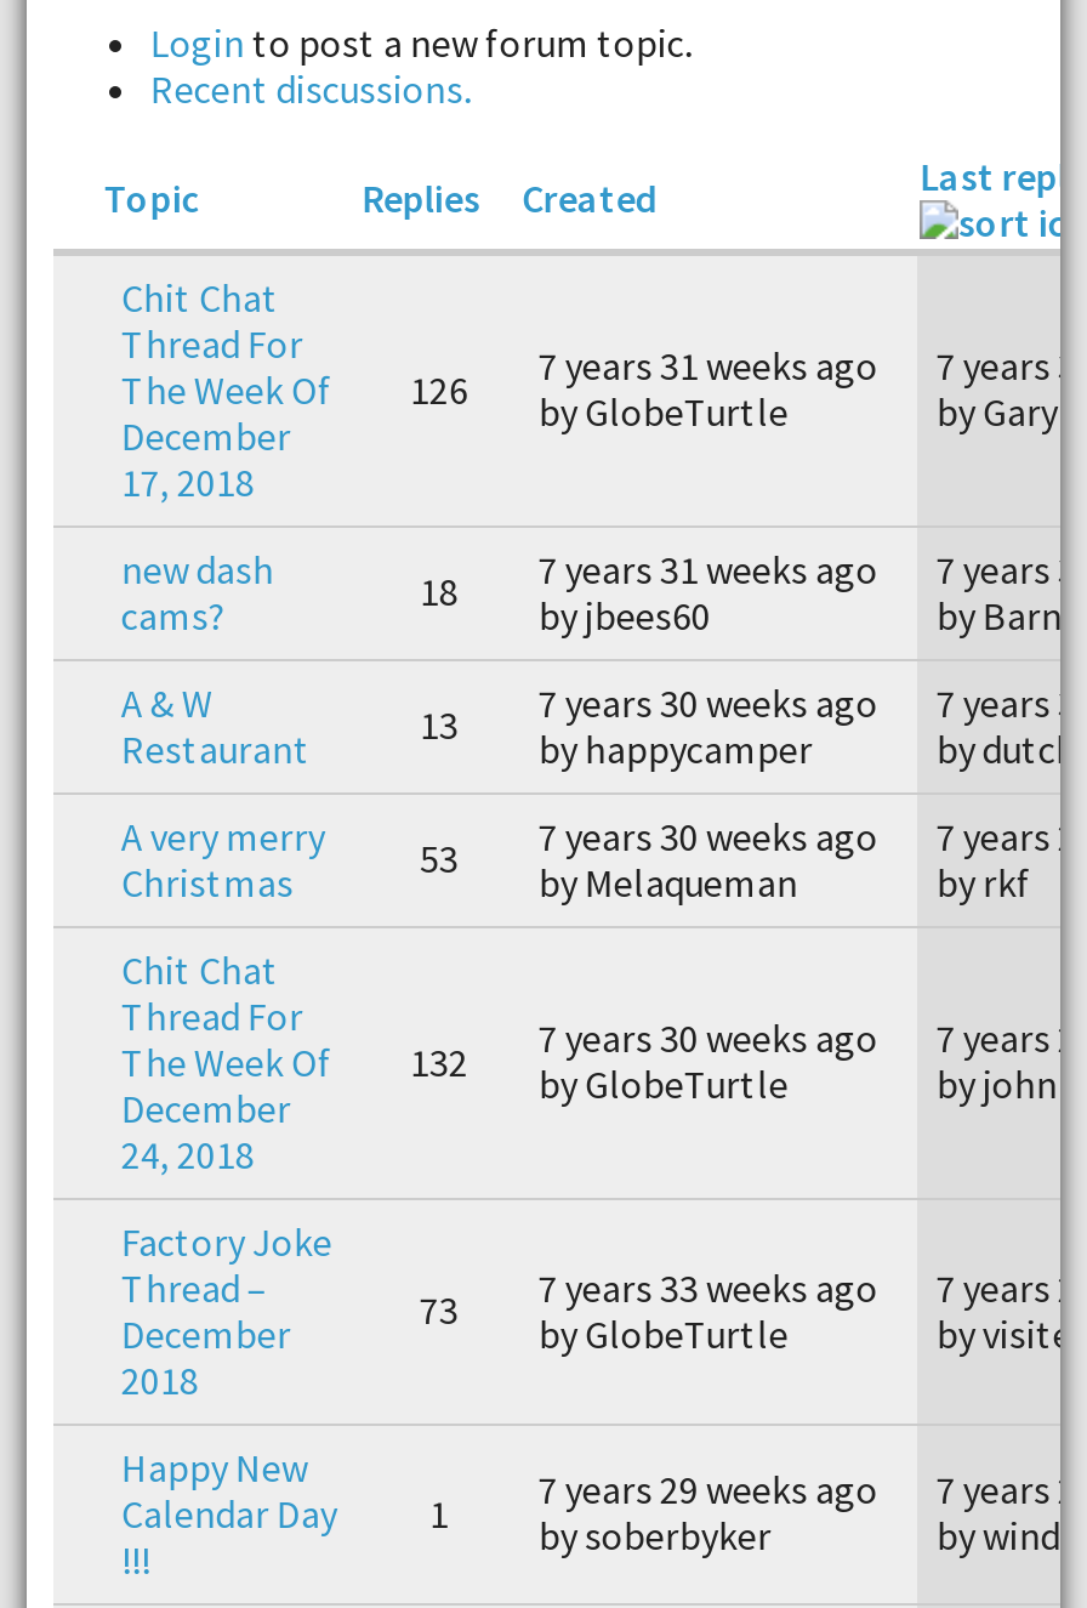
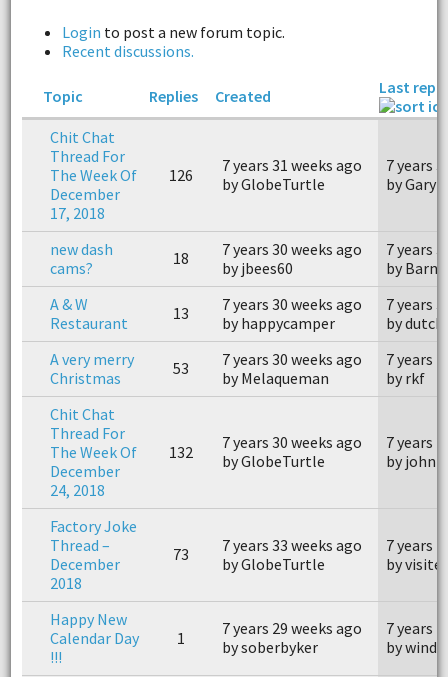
- 7 years 31 weeks ago
+ 7 years 30 weeks ago
